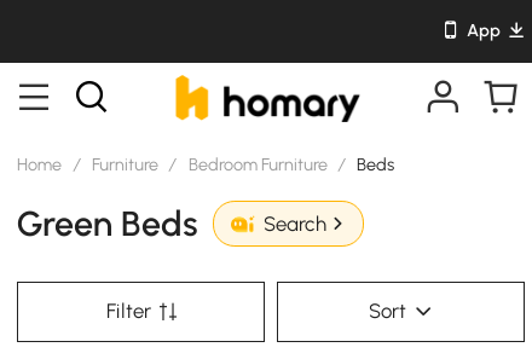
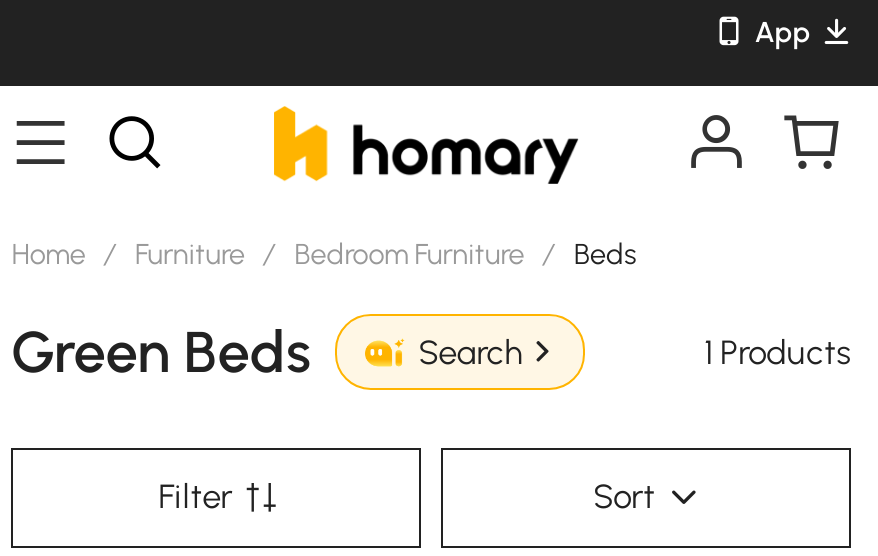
+ 1 Products
